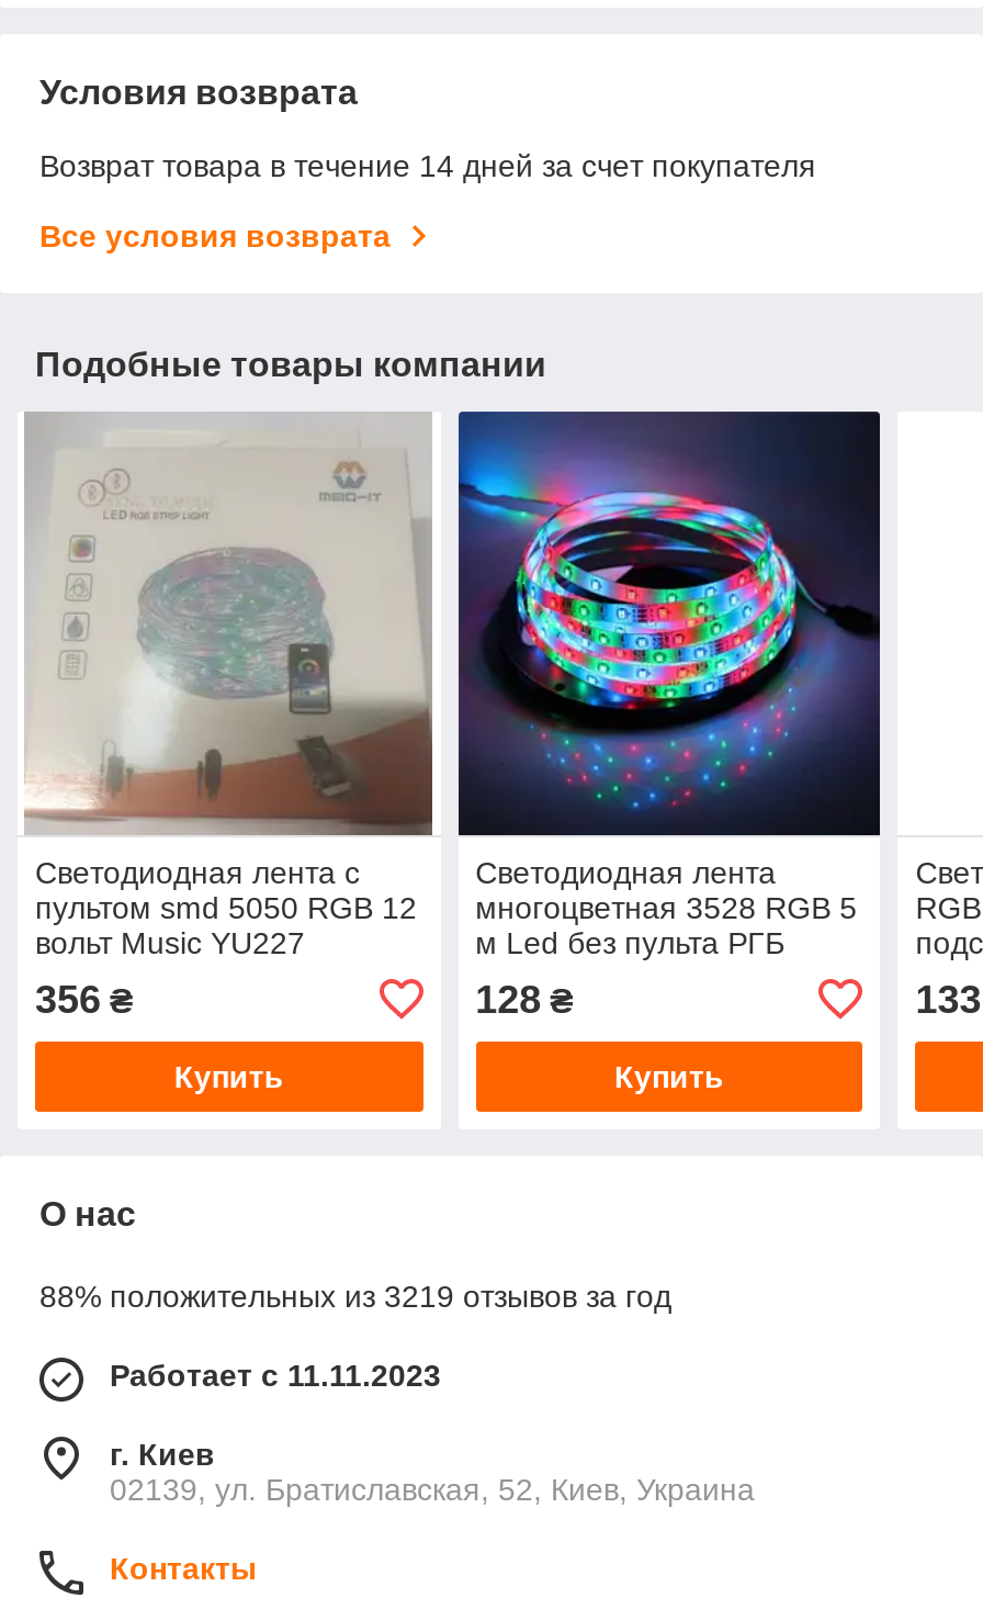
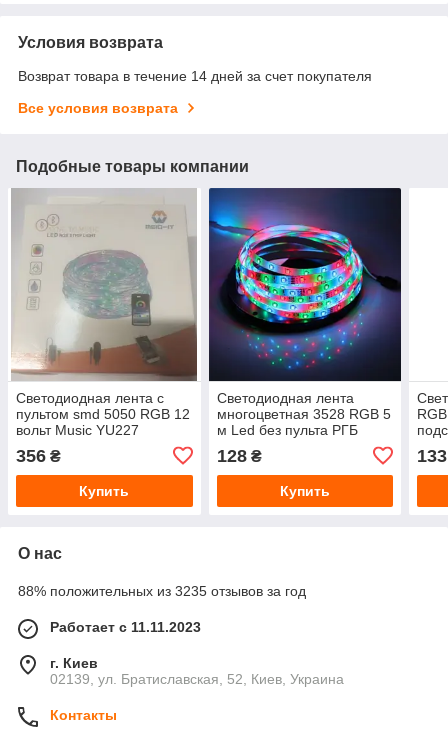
- 88% положительных из 3219 отзывов за год
+ 88% положительных из 3235 отзывов за год
